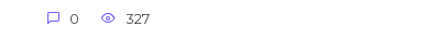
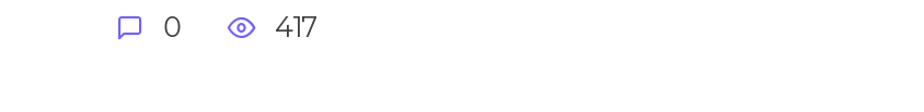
- 327
+ 417
